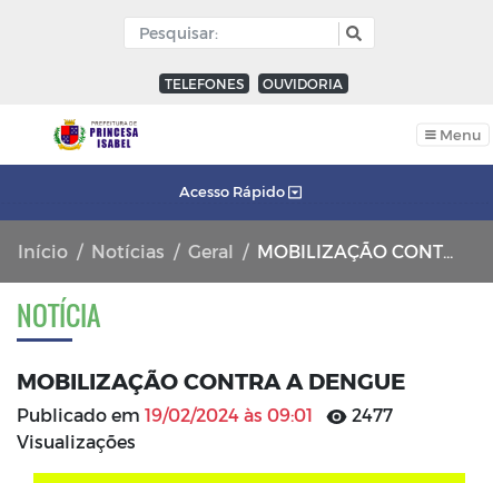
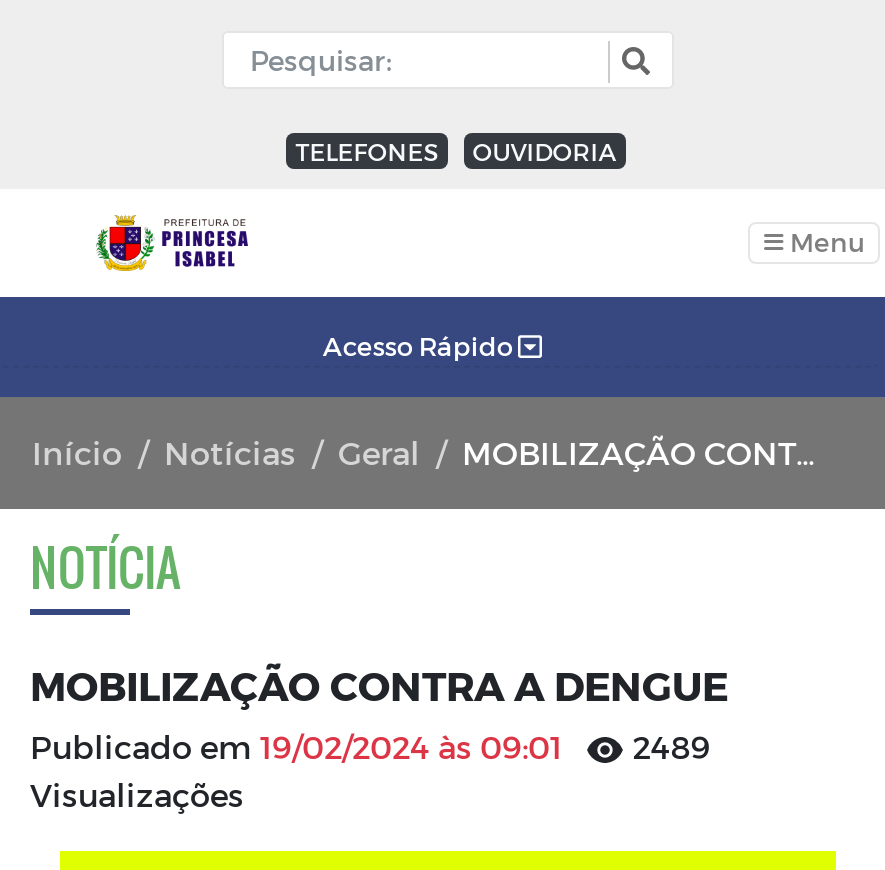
- Publicado em 19/02/2024 às 09:01 2477
+ Publicado em 19/02/2024 às 09:01 2489
